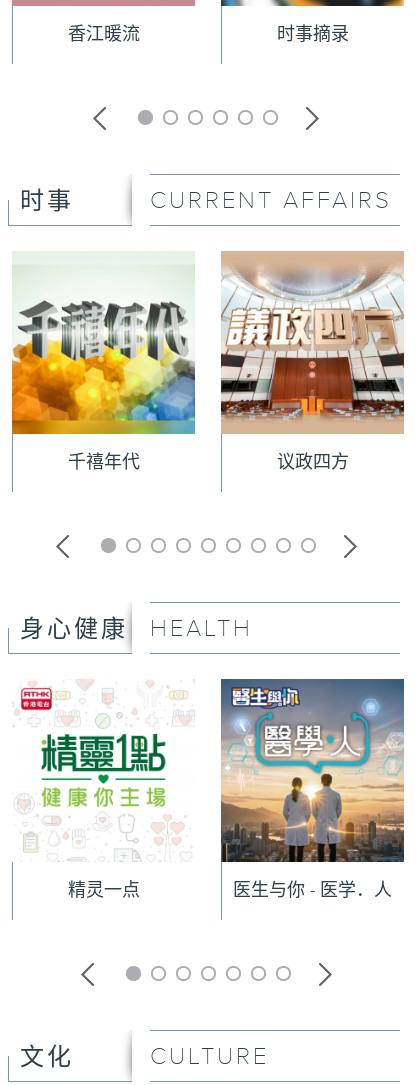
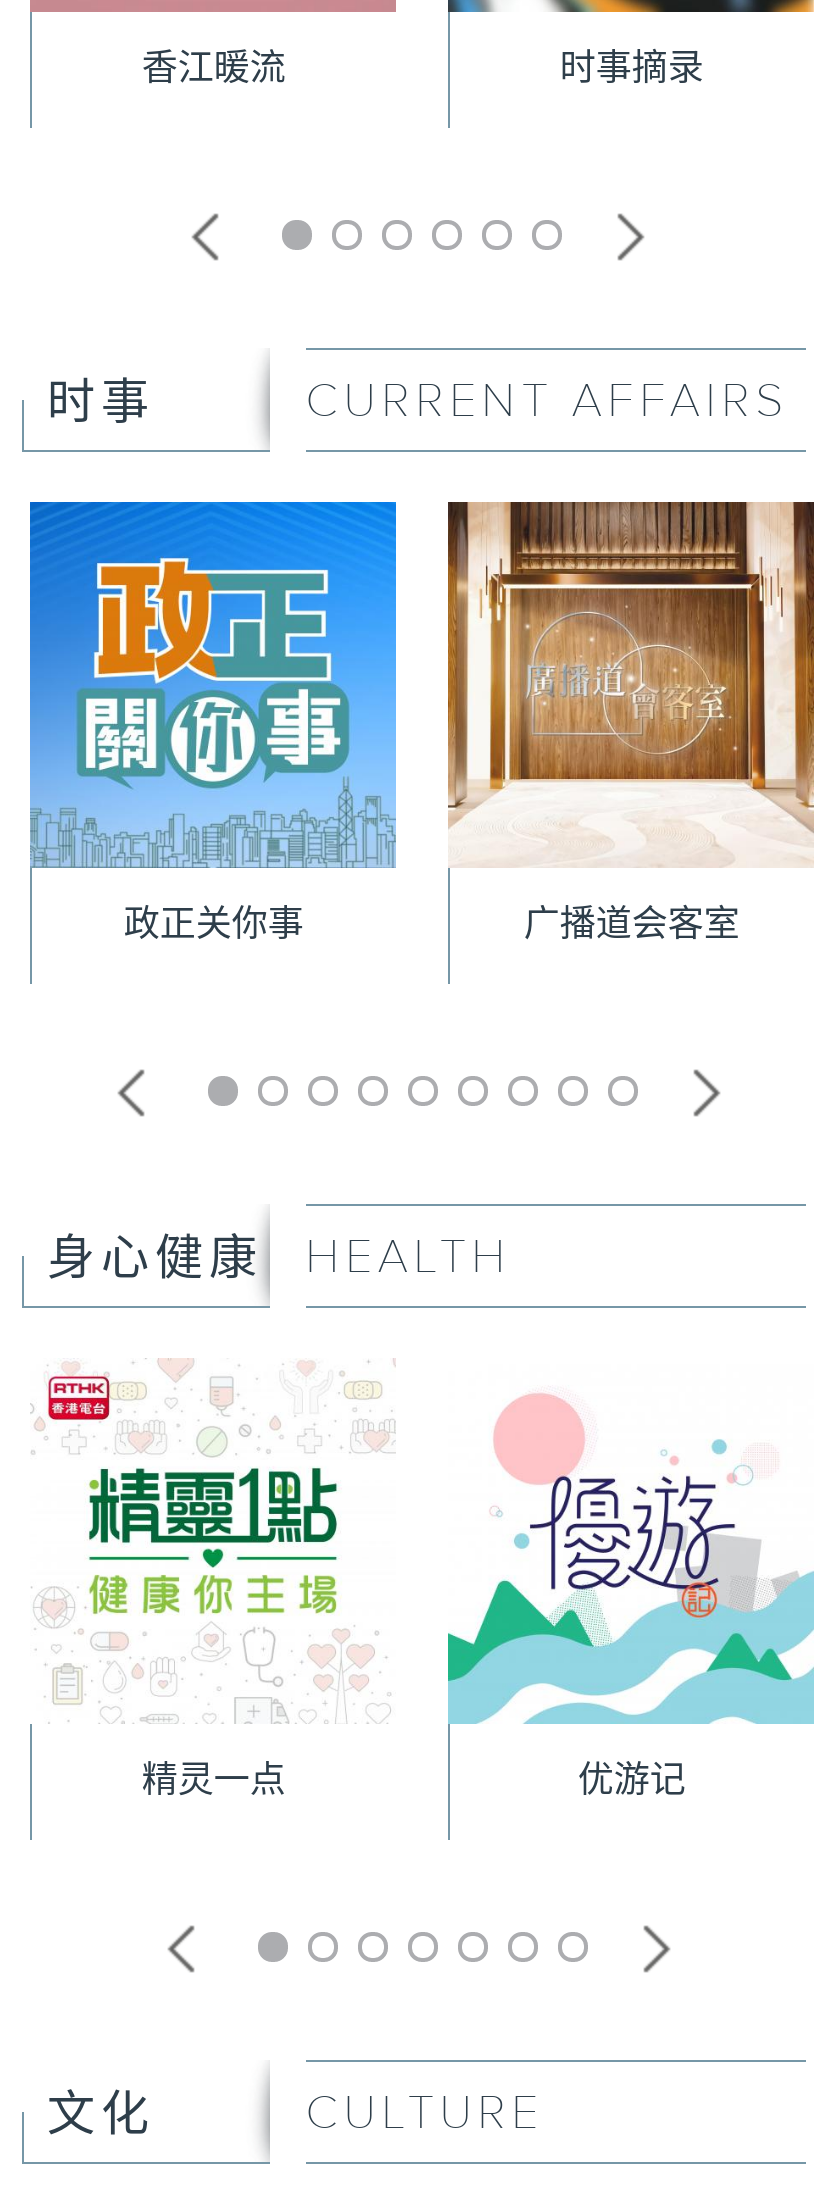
- [image]
- 千禧年代
- 议政四方
+ [image]
+ 政正关你事
+ 广播道会客室

- [image]
+ [image]

- [image]
- 医生与你 - 医学．人
+ [image]
+ 优游记
